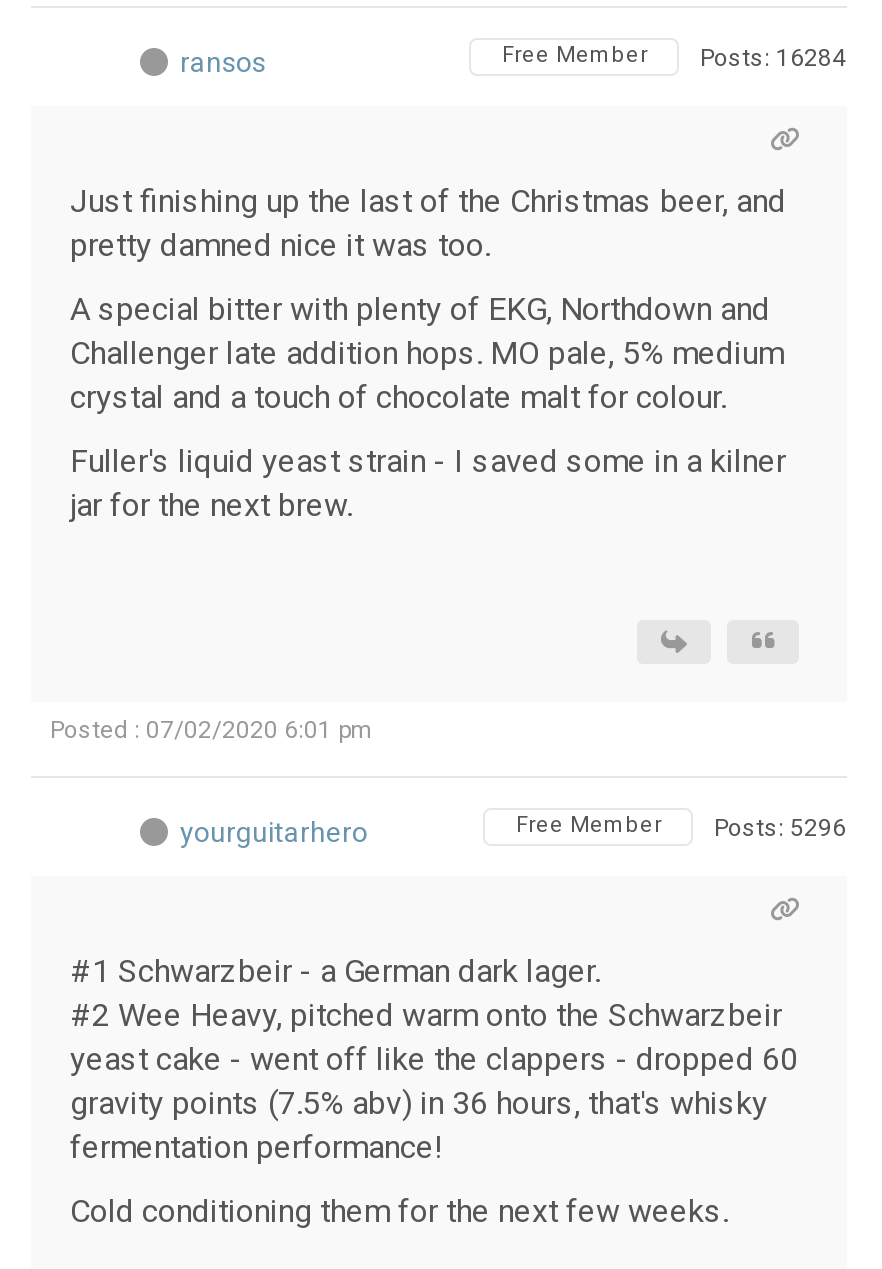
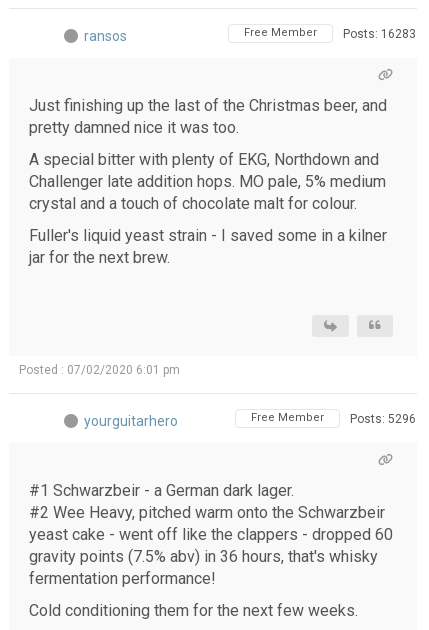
- Free Member Posts: 16284
+ Free Member Posts: 16283
